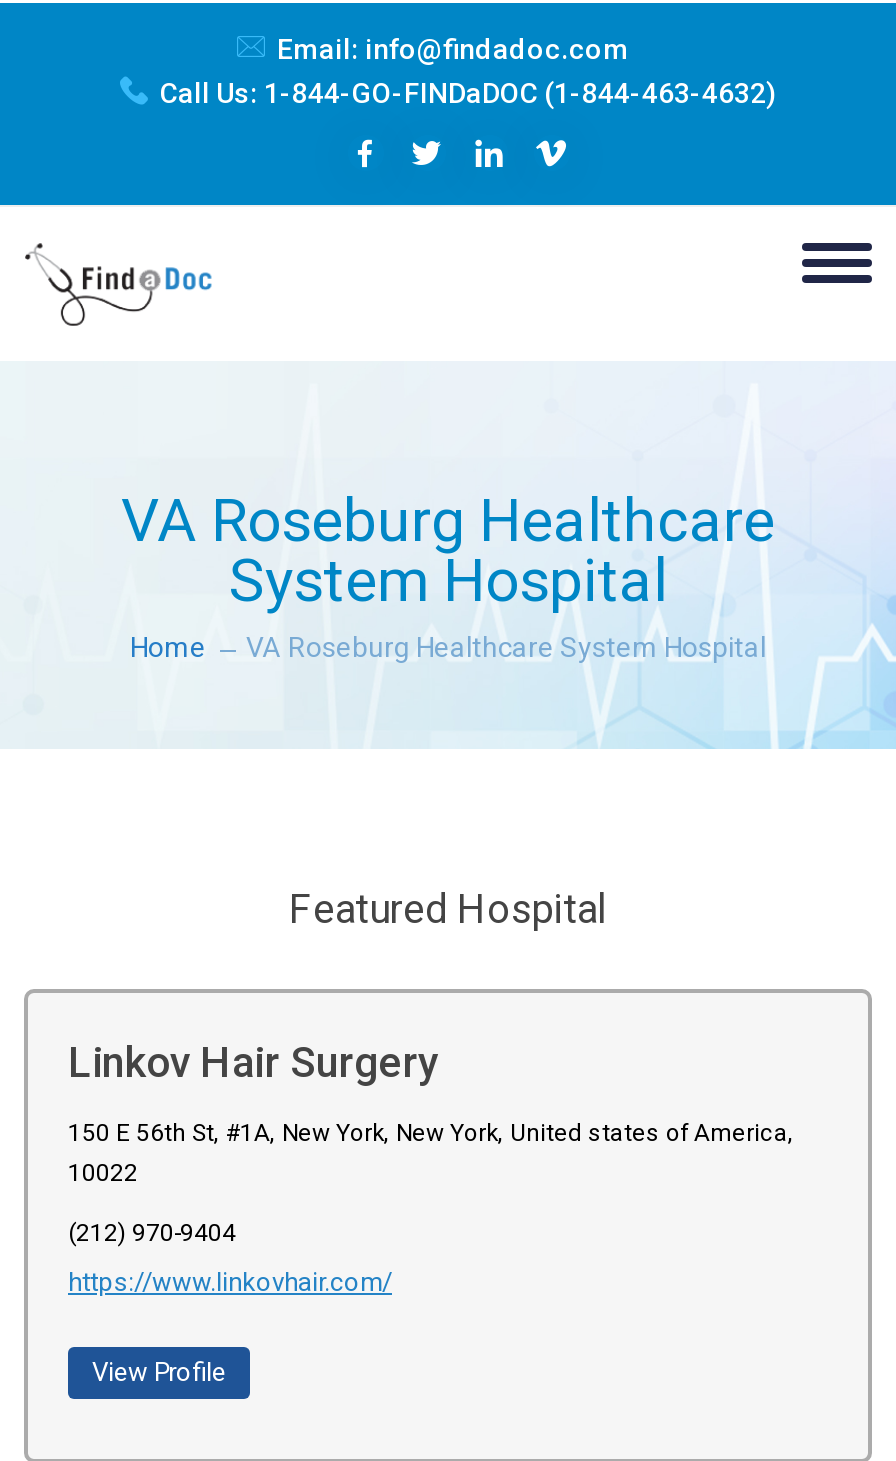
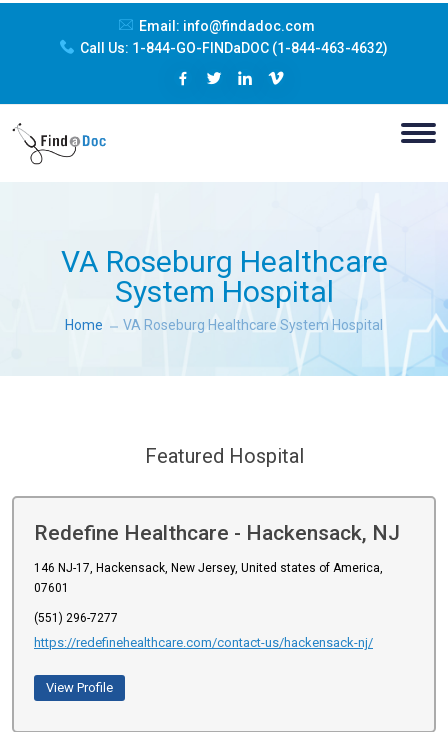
- Linkov Hair Surgery
+ Redefine Healthcare - Hackensack, NJ

- 150 E 56th St, #1A, New York, New York, United states of America,
- 10022
+ 146 NJ-17, Hackensack, New Jersey, United states of America,
+ 07601

- (212) 970-9404
+ (551) 296-7277

- https://www.linkovhair.com/
+ https://redefinehealthcare.com/contact-us/hackensack-nj/
